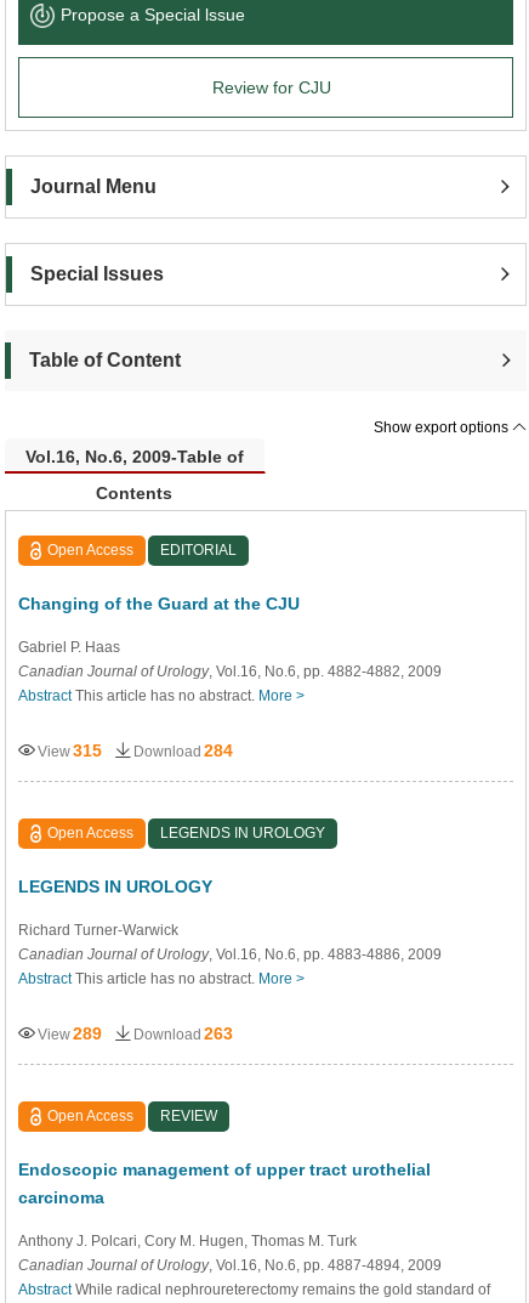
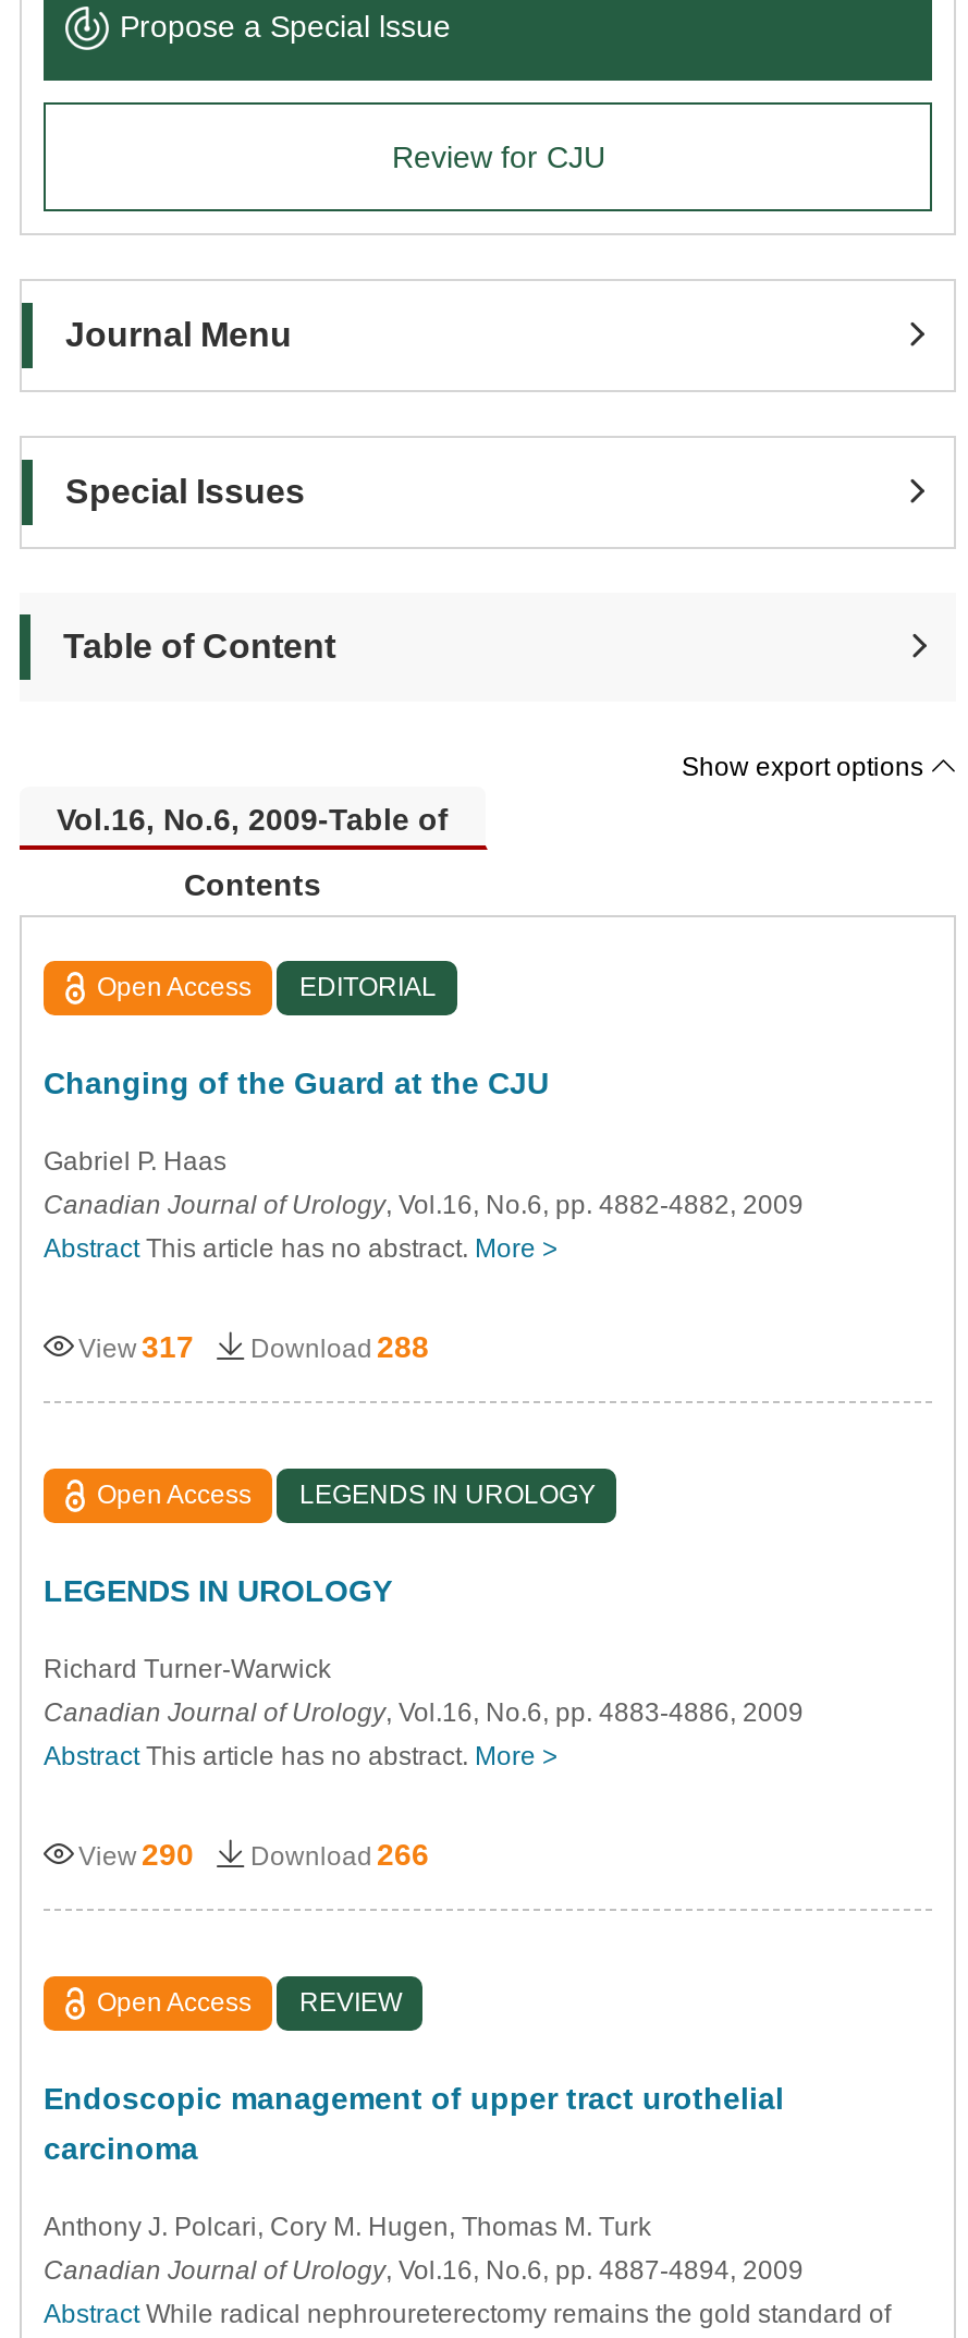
- View 315
+ View 317

- Download 284
+ Download 288

- View 289
+ View 290

- Download 263
+ Download 266
